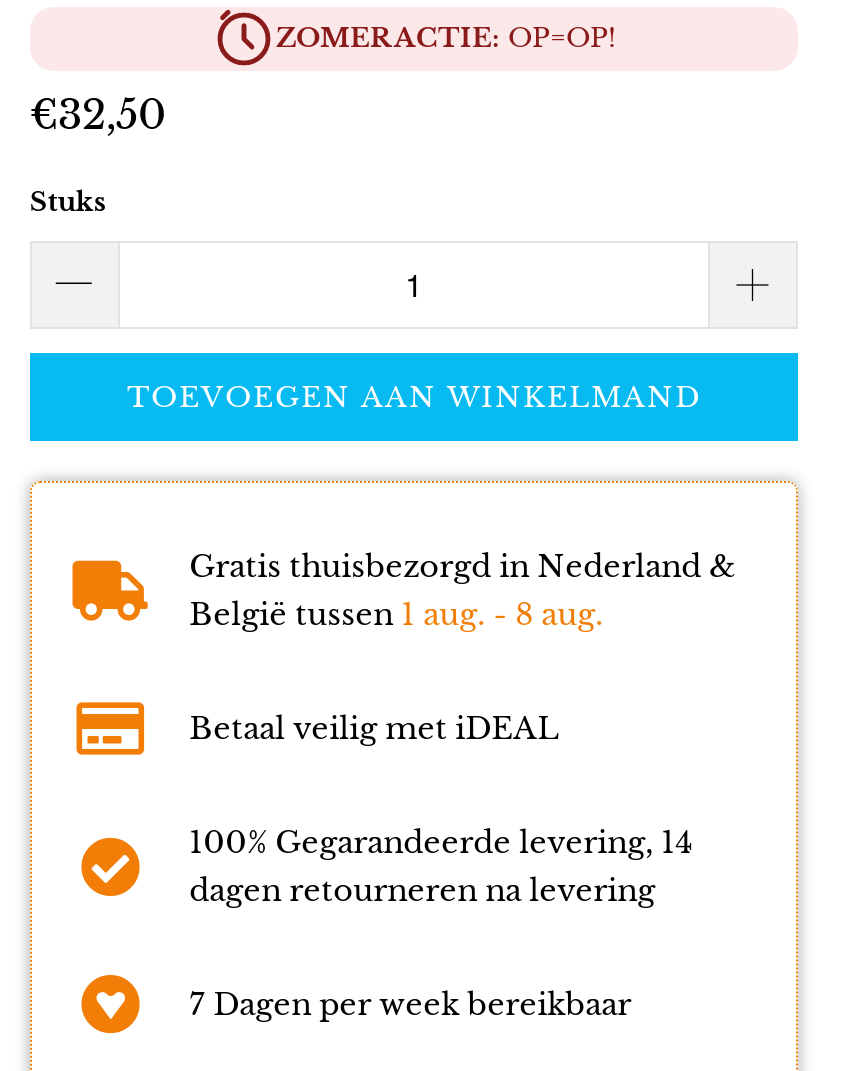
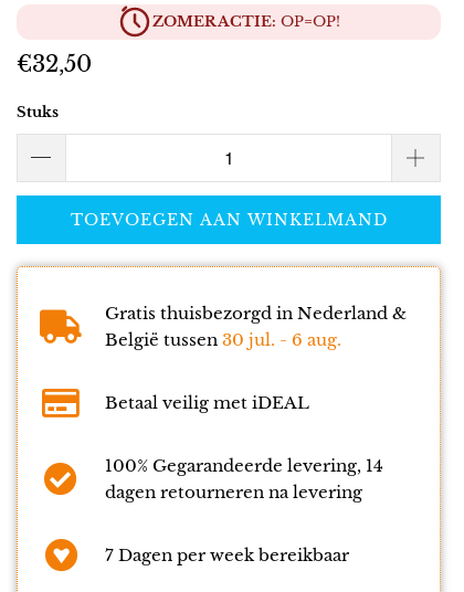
- België tussen 1 aug. - 8 aug.
+ België tussen 30 jul. - 6 aug.
